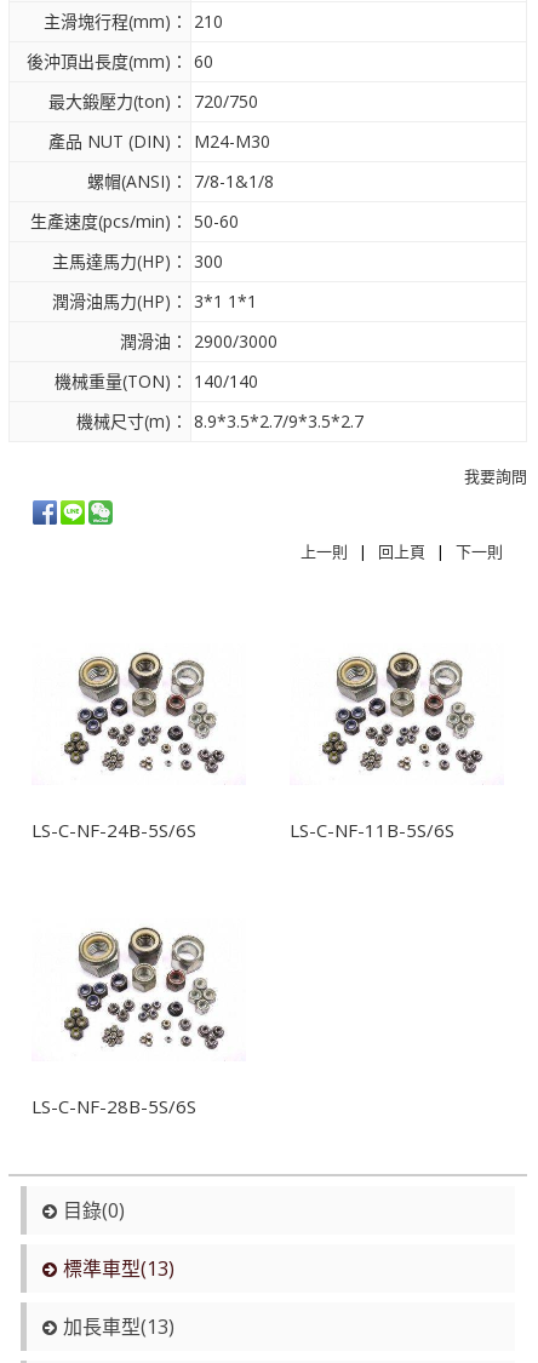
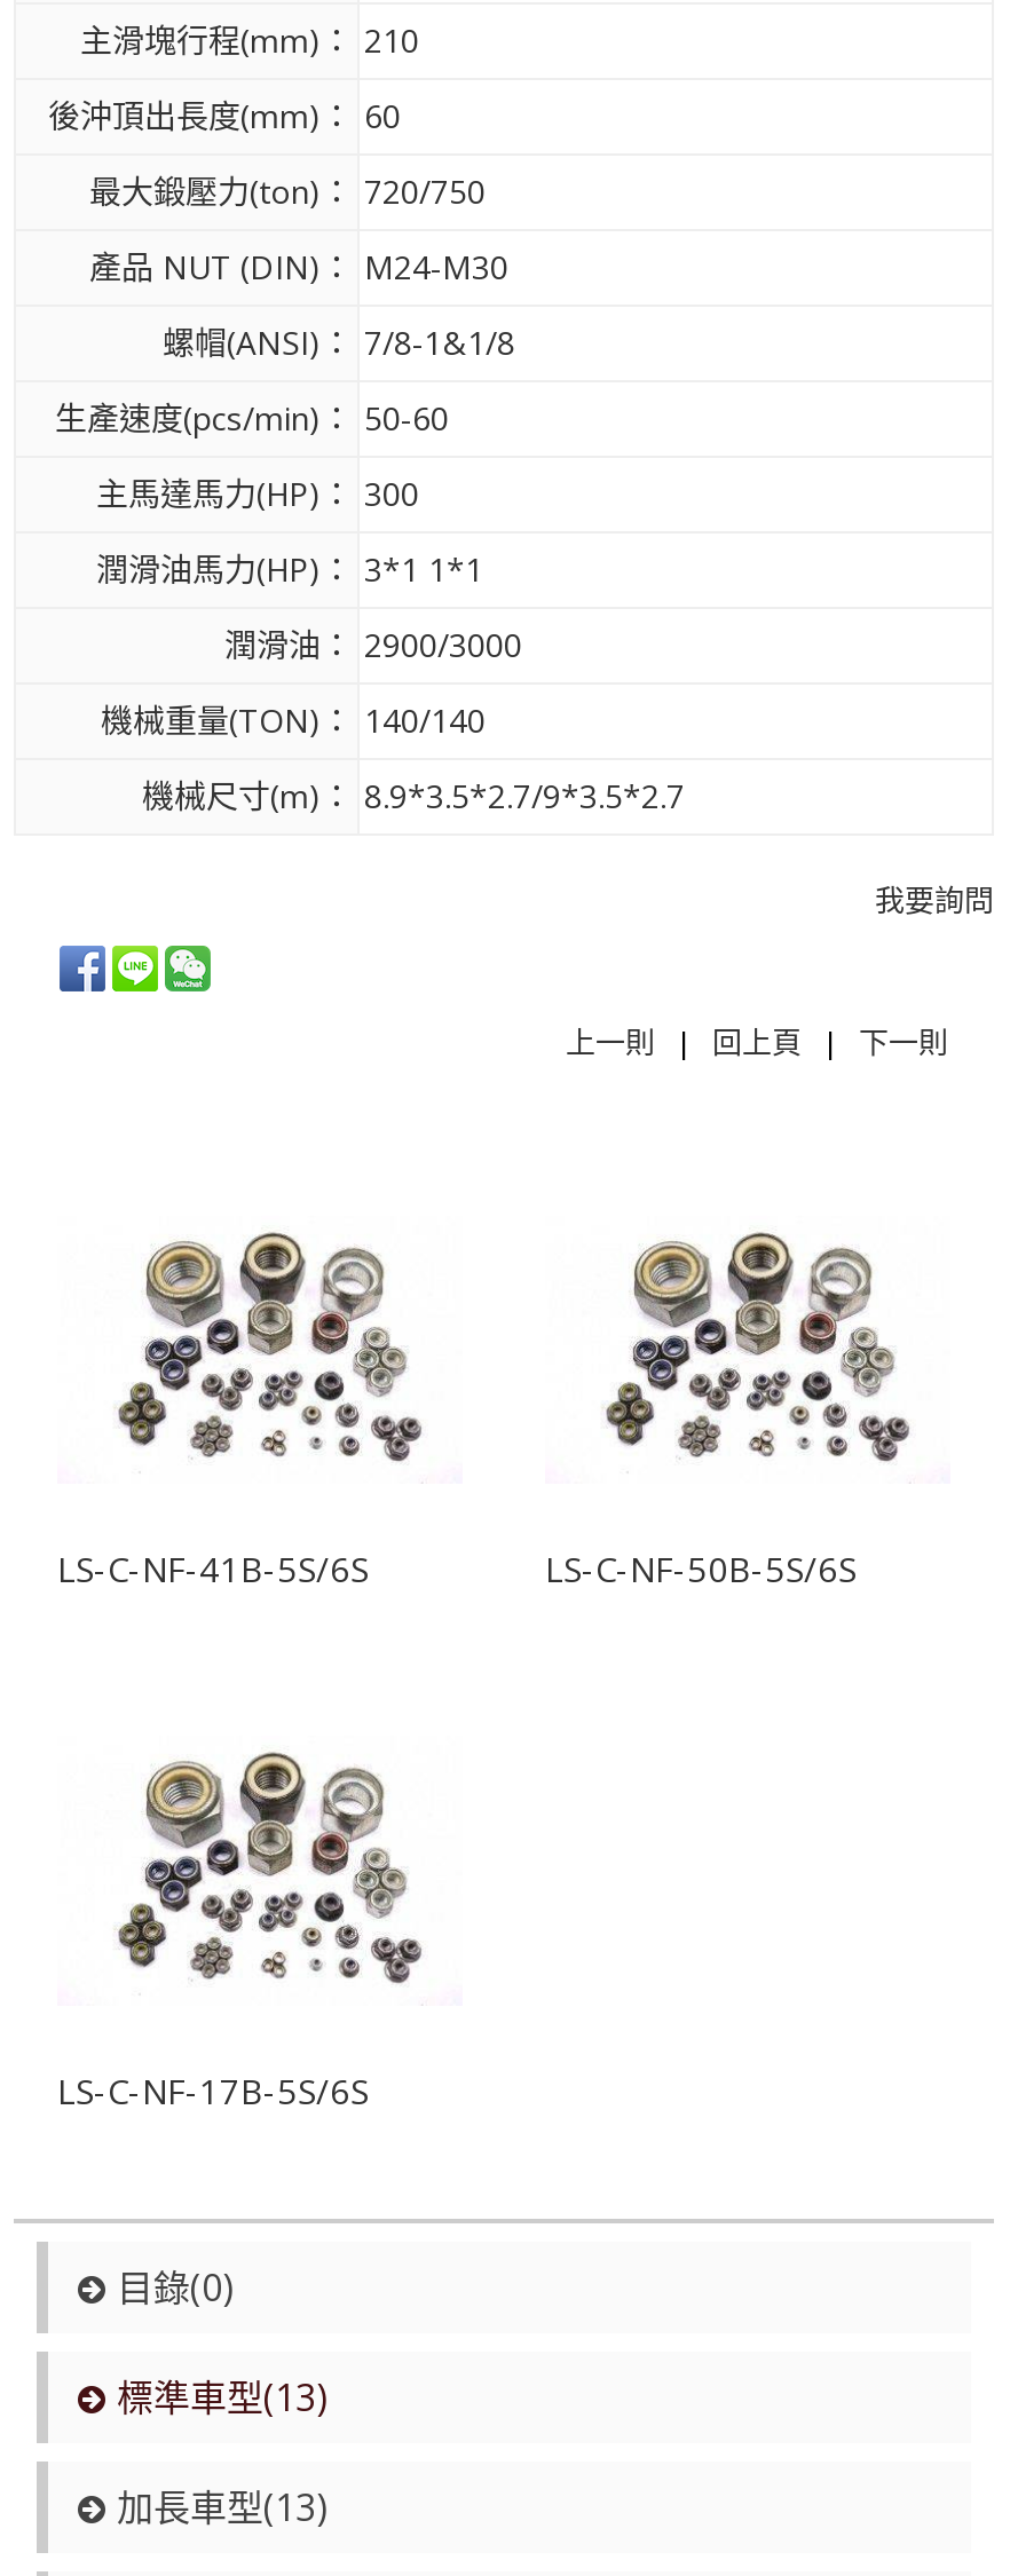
- LS-C-NF-24B-5S/6S
- LS-C-NF-11B-5S/6S
+ LS-C-NF-41B-5S/6S
+ LS-C-NF-50B-5S/6S

- LS-C-NF-28B-5S/6S
+ LS-C-NF-17B-5S/6S
